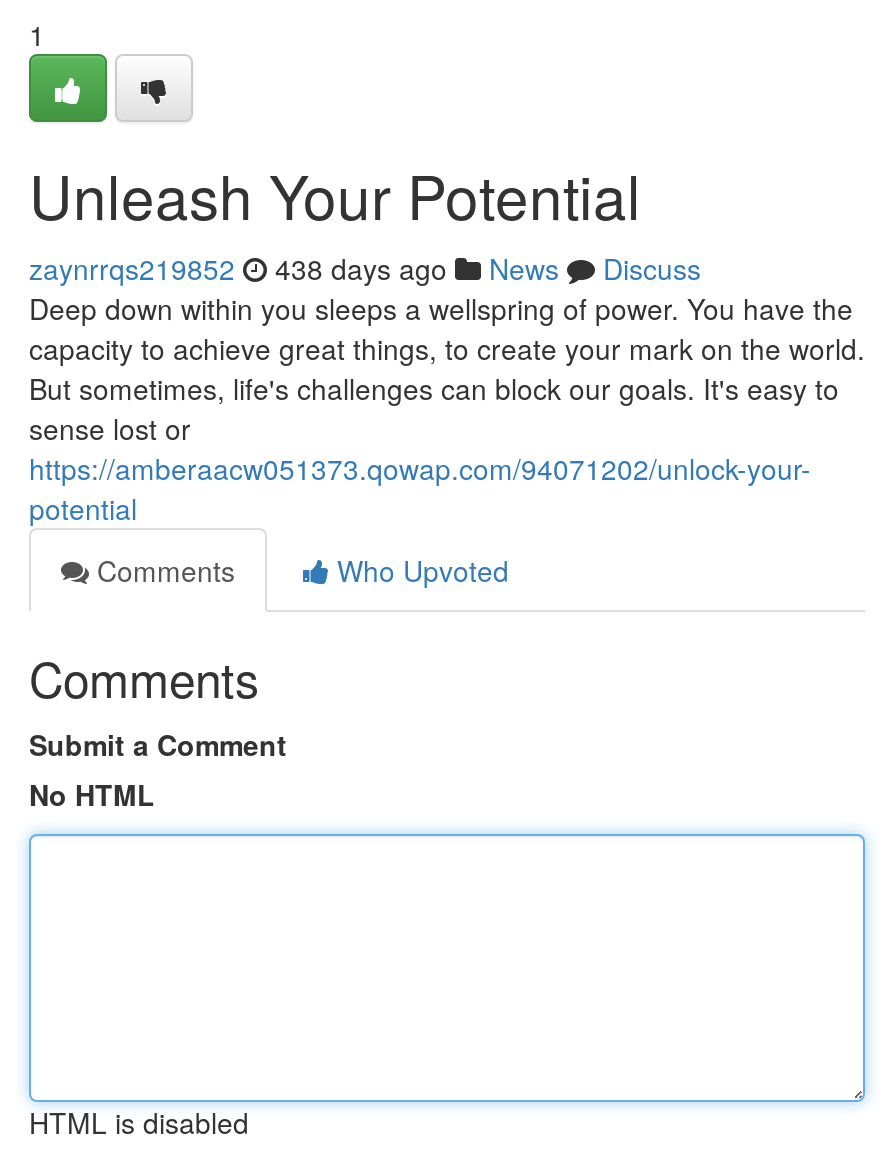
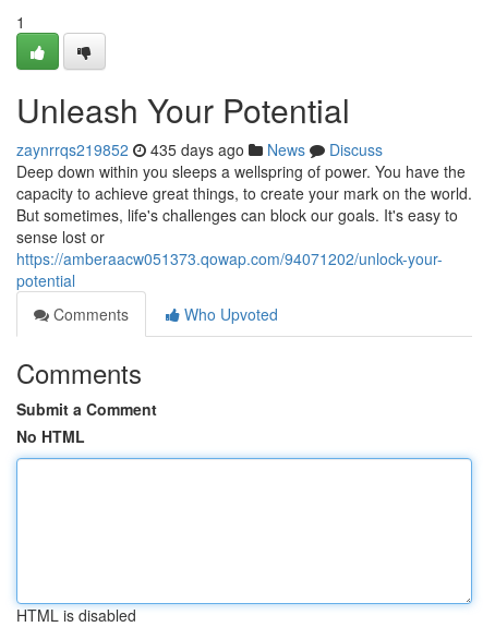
- zaynrrqs219852 438 days ago News Discuss
+ zaynrrqs219852 435 days ago News Discuss
